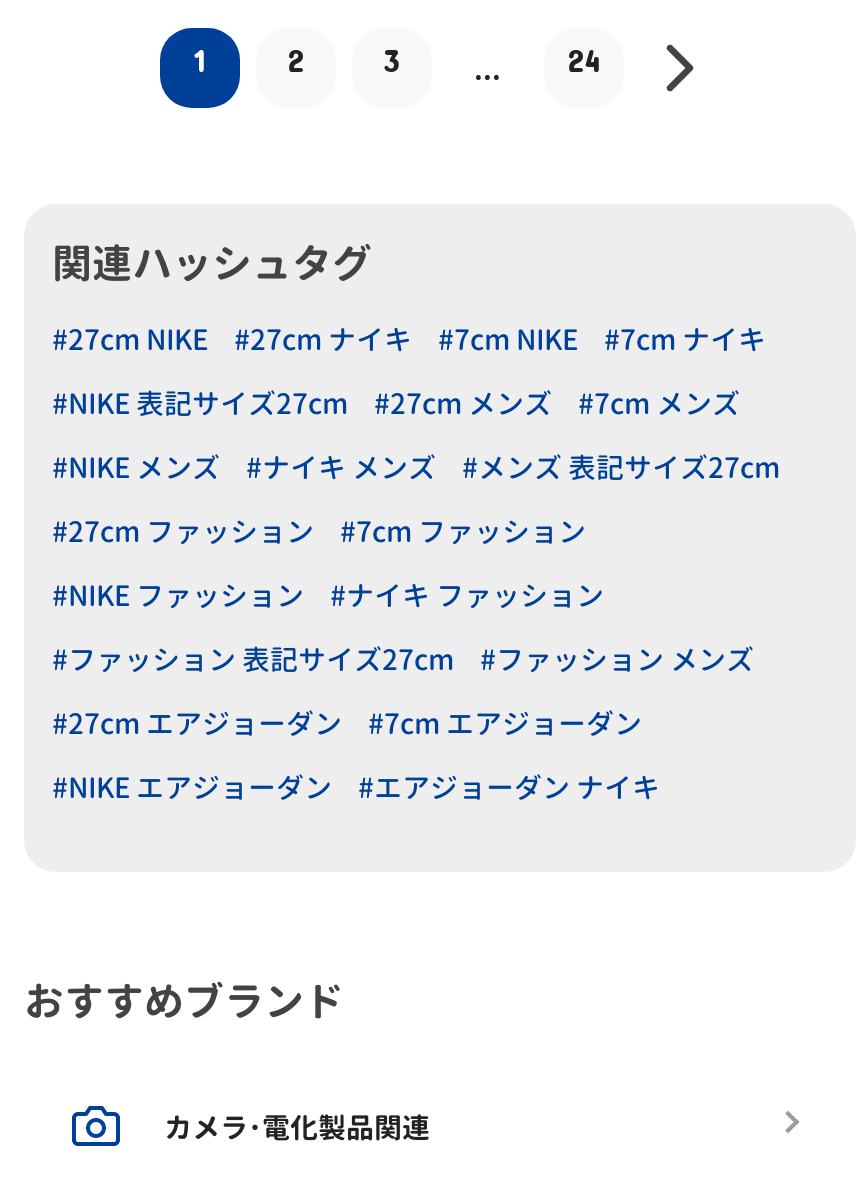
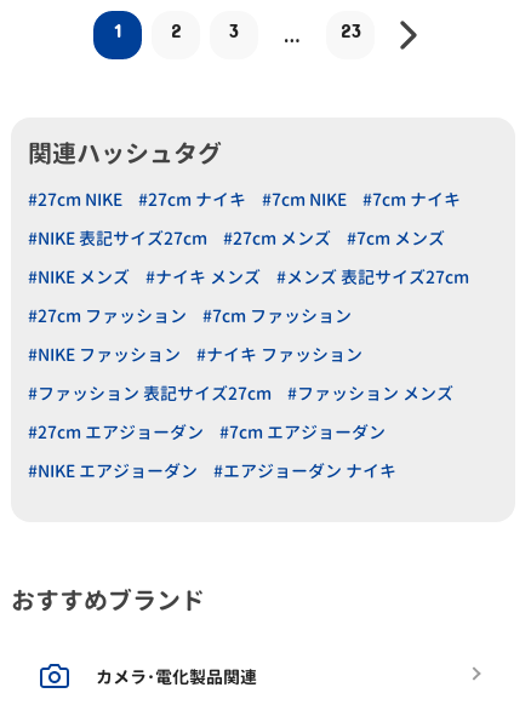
- 24
+ 23
